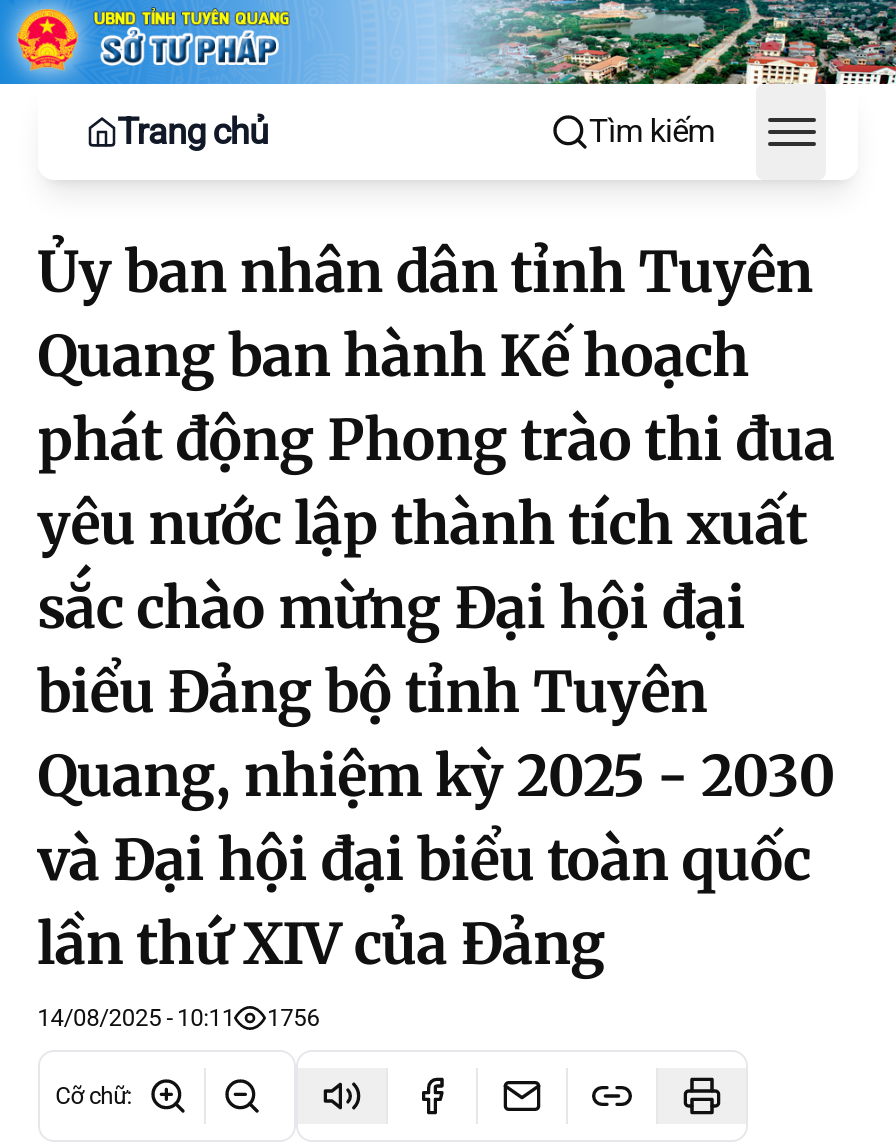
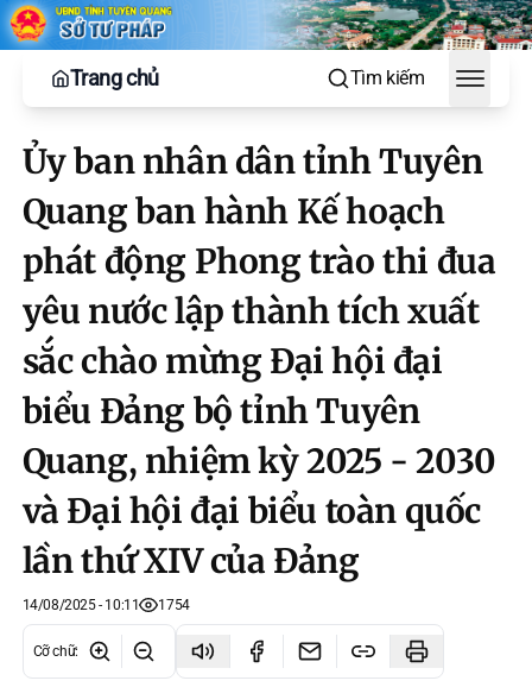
- 14/08/2025 - 10:11 1756
+ 14/08/2025 - 10:11 1754
